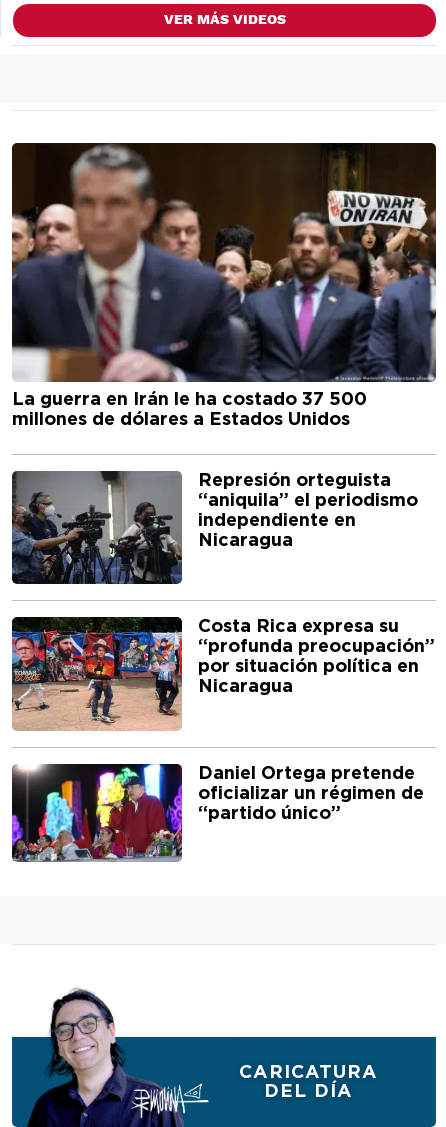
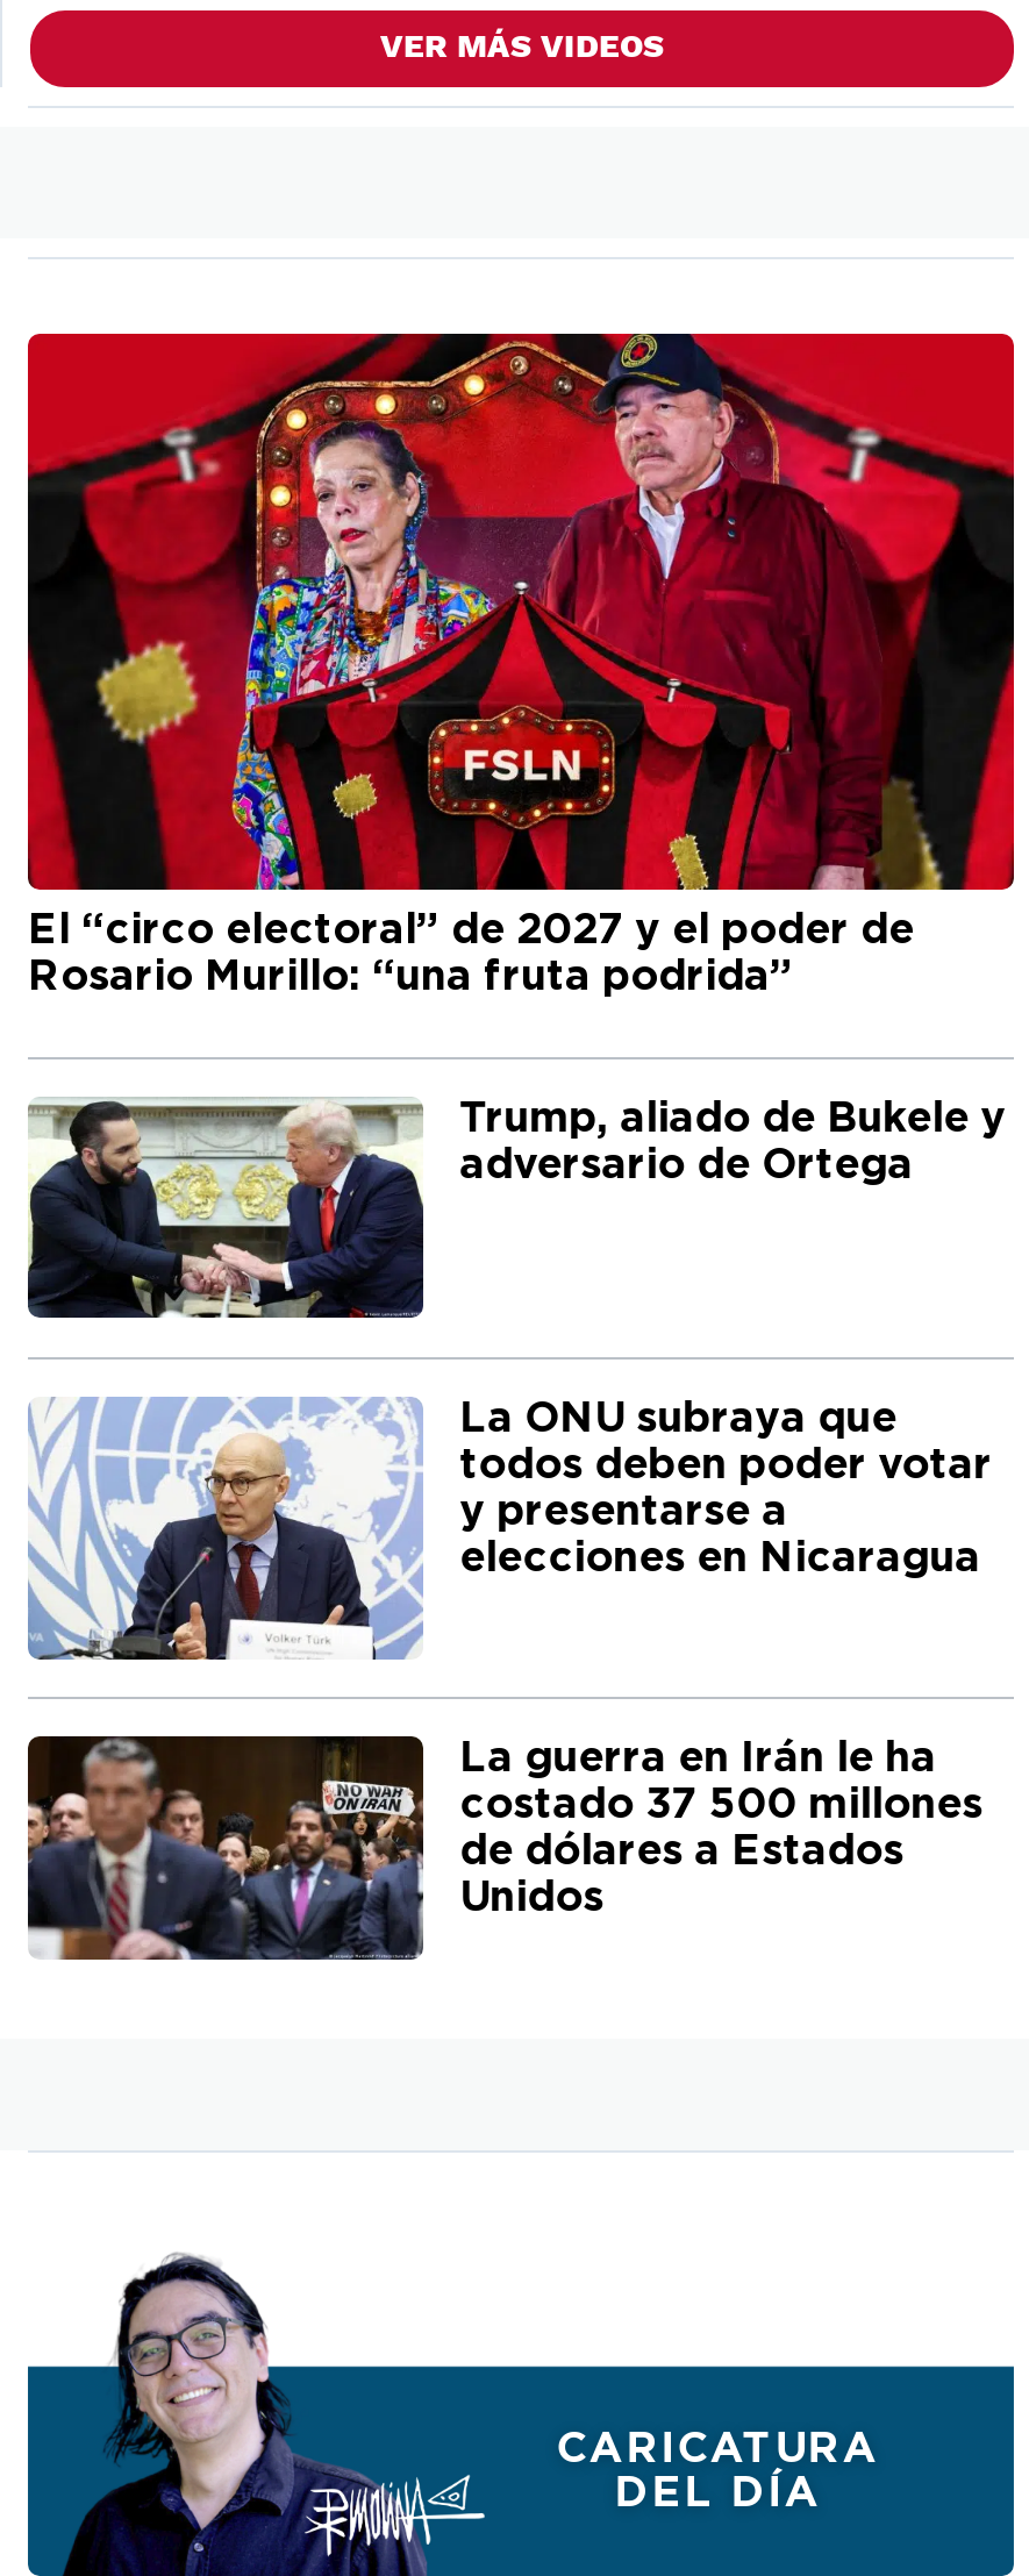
- [image]
- La guerra en Irán le ha costado 37 500
- millones de dólares a Estados Unidos
+ [image]
+ El “circo electoral” de 2027 y el poder de
+ Rosario Murillo: “una fruta podrida”

- [image]
- Represión orteguista
- “aniquila” el periodismo
- independiente en
- Nicaragua
+ [image]
+ Trump, aliado de Bukele y
+ adversario de Ortega

- [image]
- Costa Rica expresa su
- “profunda preocupación”
- por situación política en
- Nicaragua
+ [image]
+ La ONU subraya que
+ todos deben poder votar
+ y presentarse a
+ elecciones en Nicaragua

- [image]
- Daniel Ortega pretende
- oficializar un régimen de
- “partido único”
+ [image]
+ La guerra en Irán le ha
+ costado 37 500 millones
+ de dólares a Estados
+ Unidos
